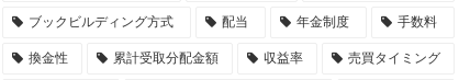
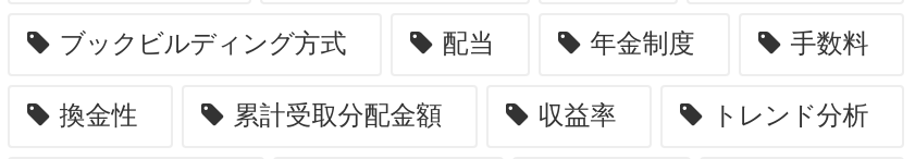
- 売買タイミング
+ トレンド分析
